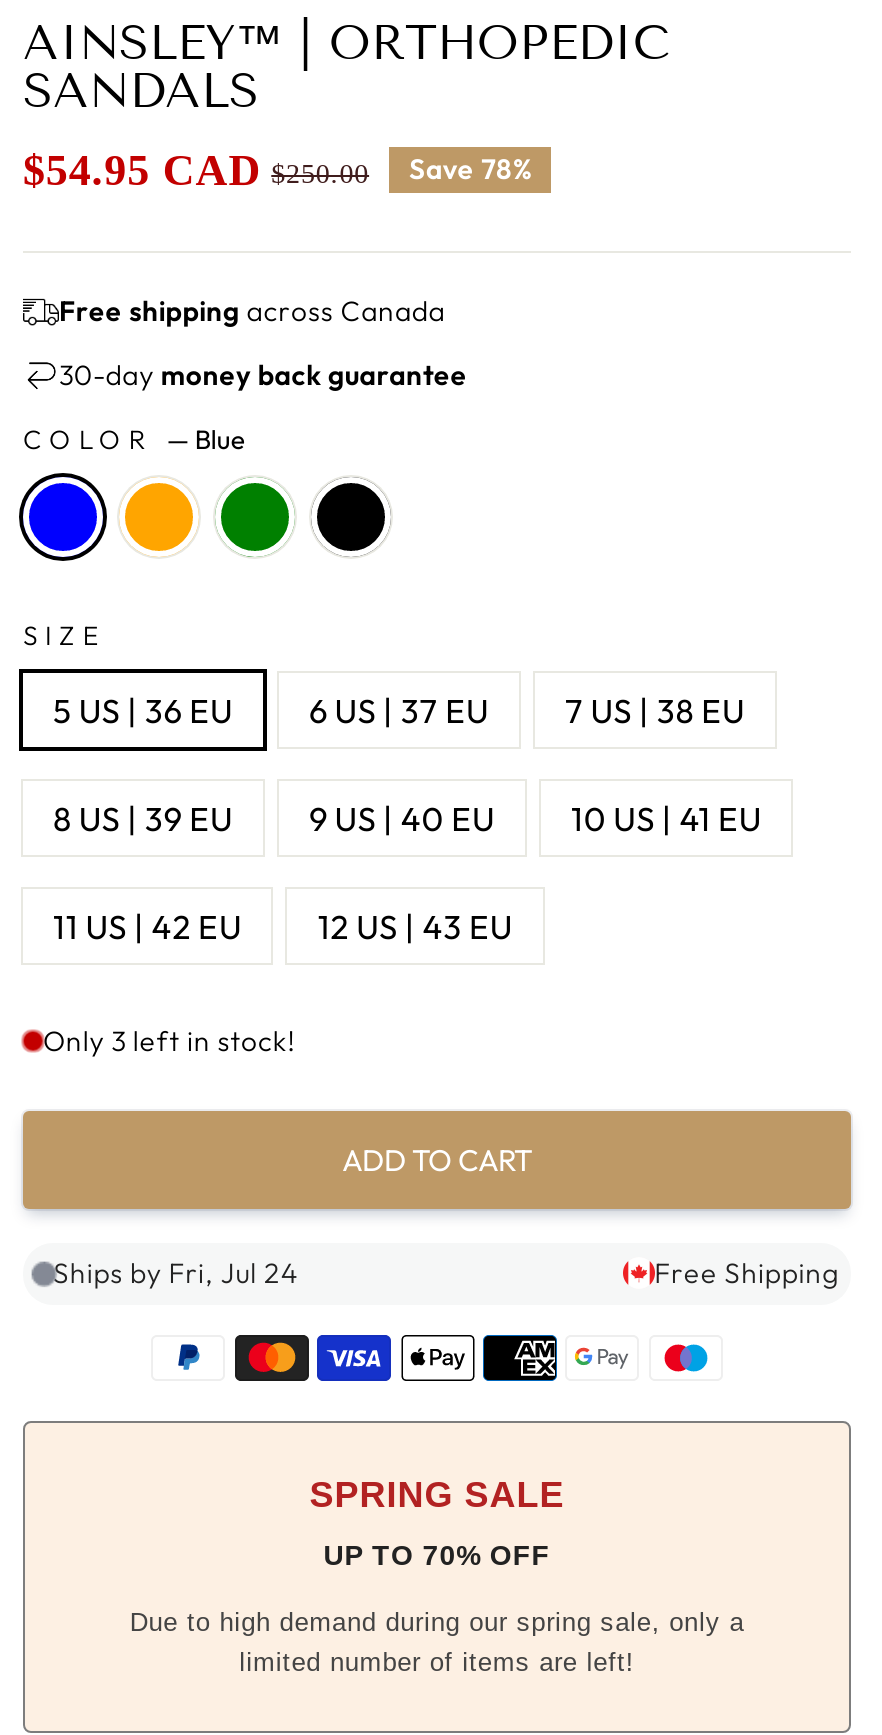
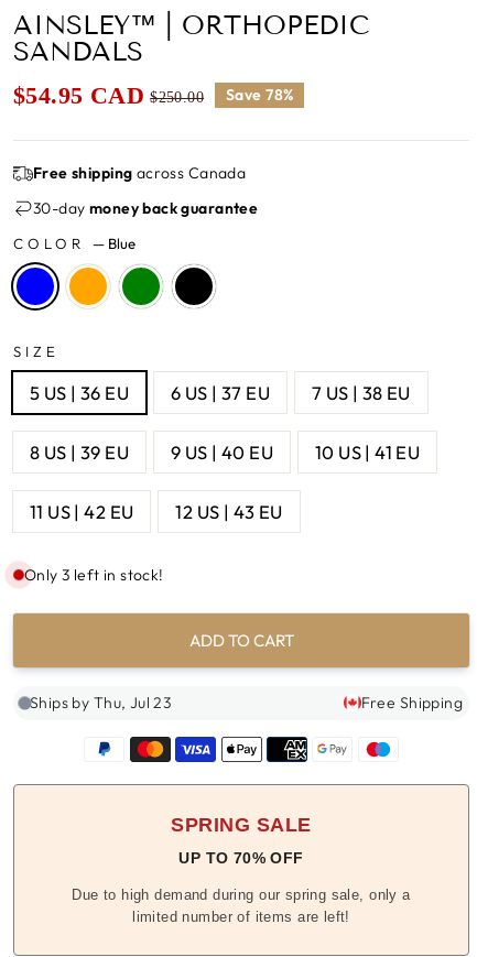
- Ships by Fri, Jul 24
+ Ships by Thu, Jul 23
